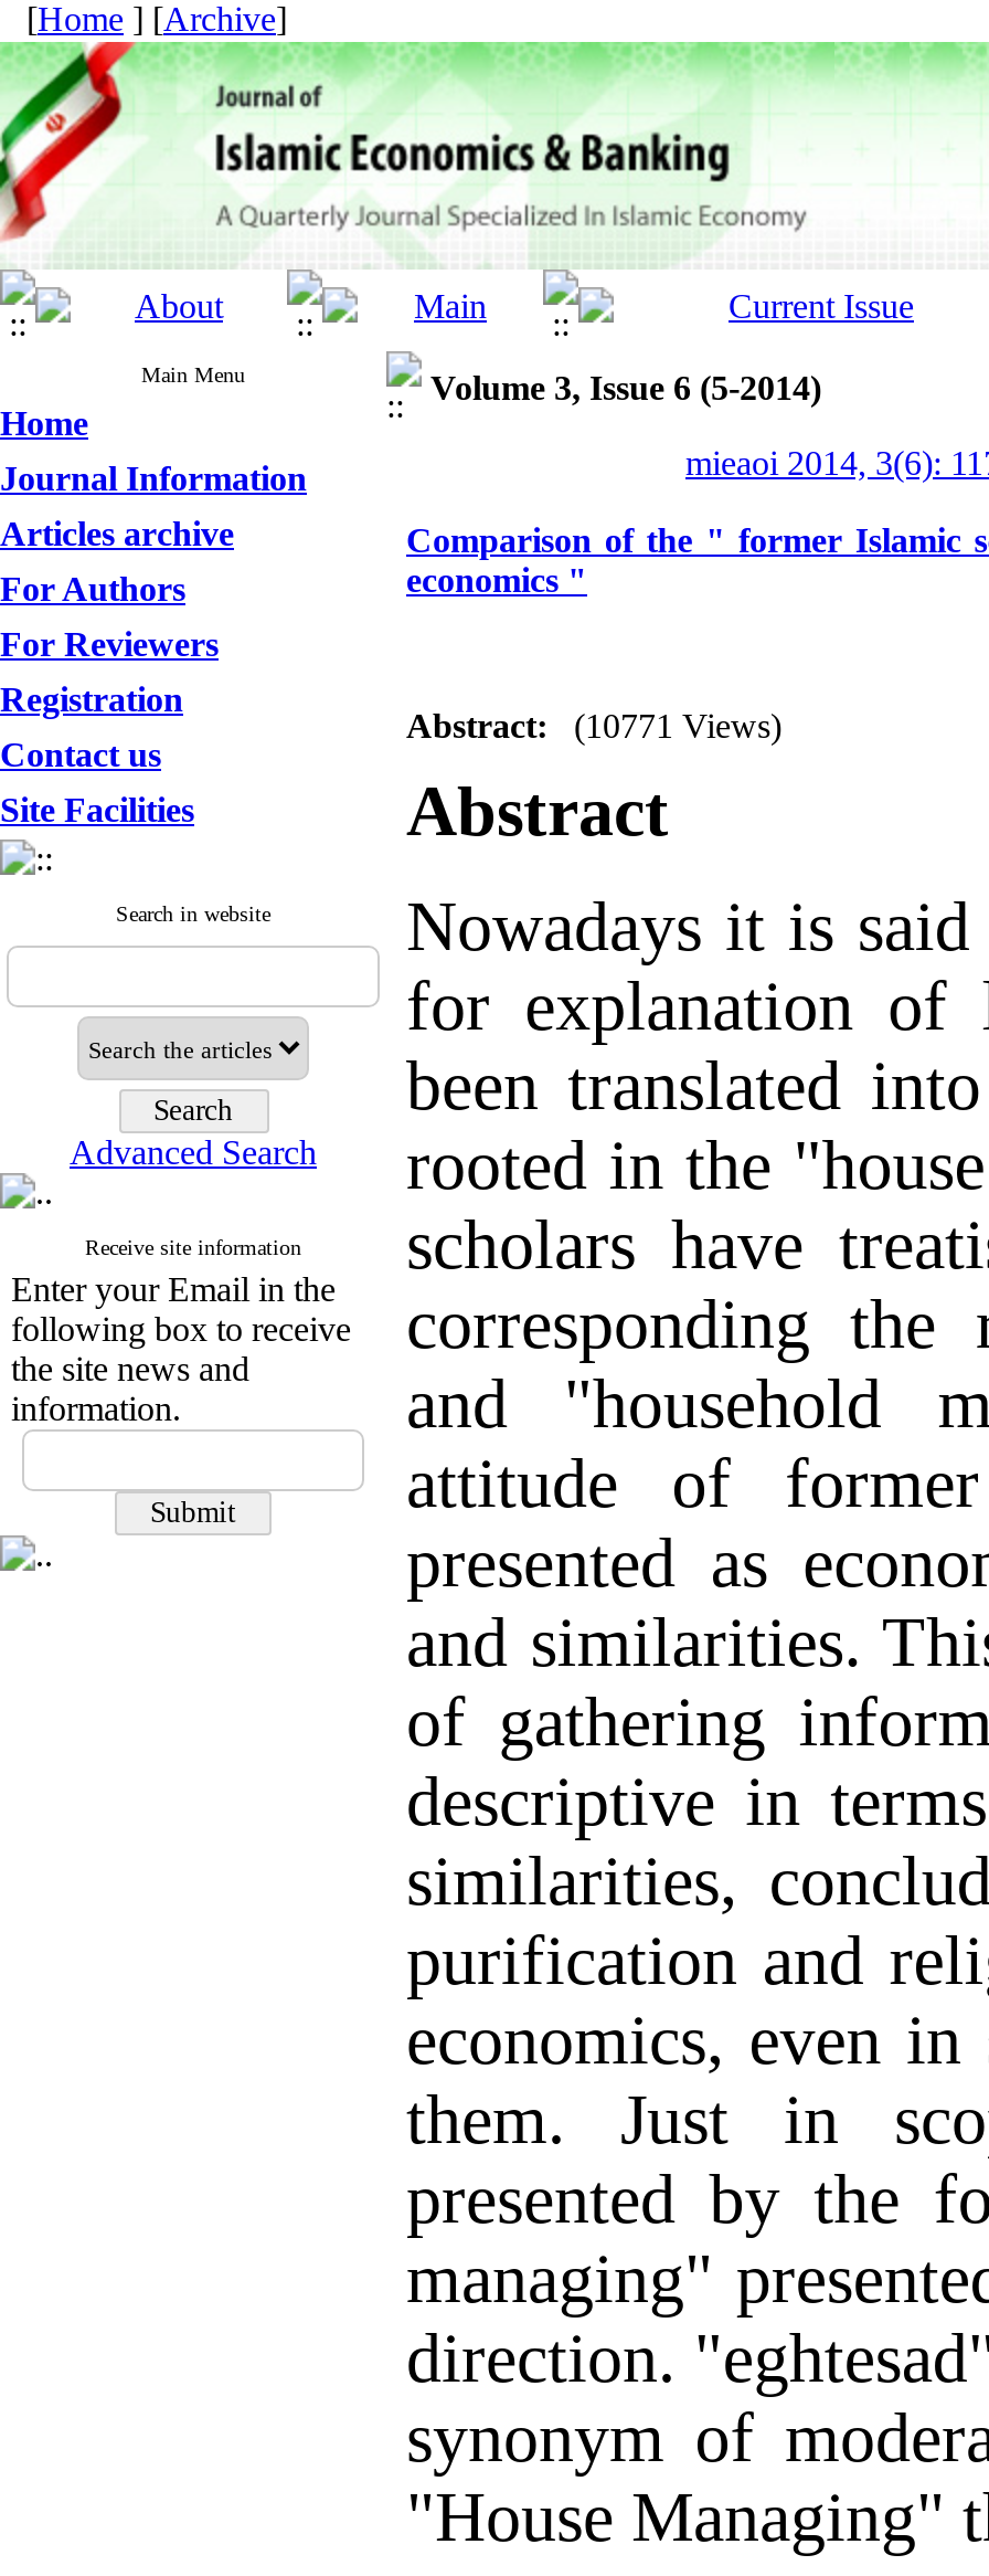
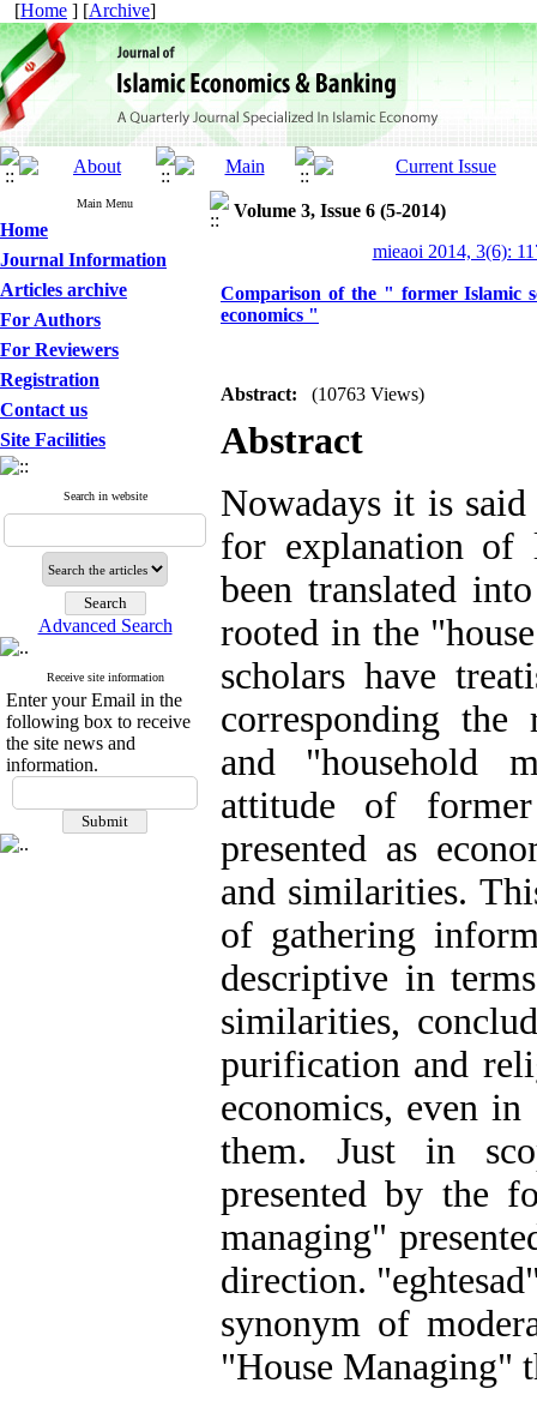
- Abstract: (10771 Views)
+ Abstract: (10763 Views)
